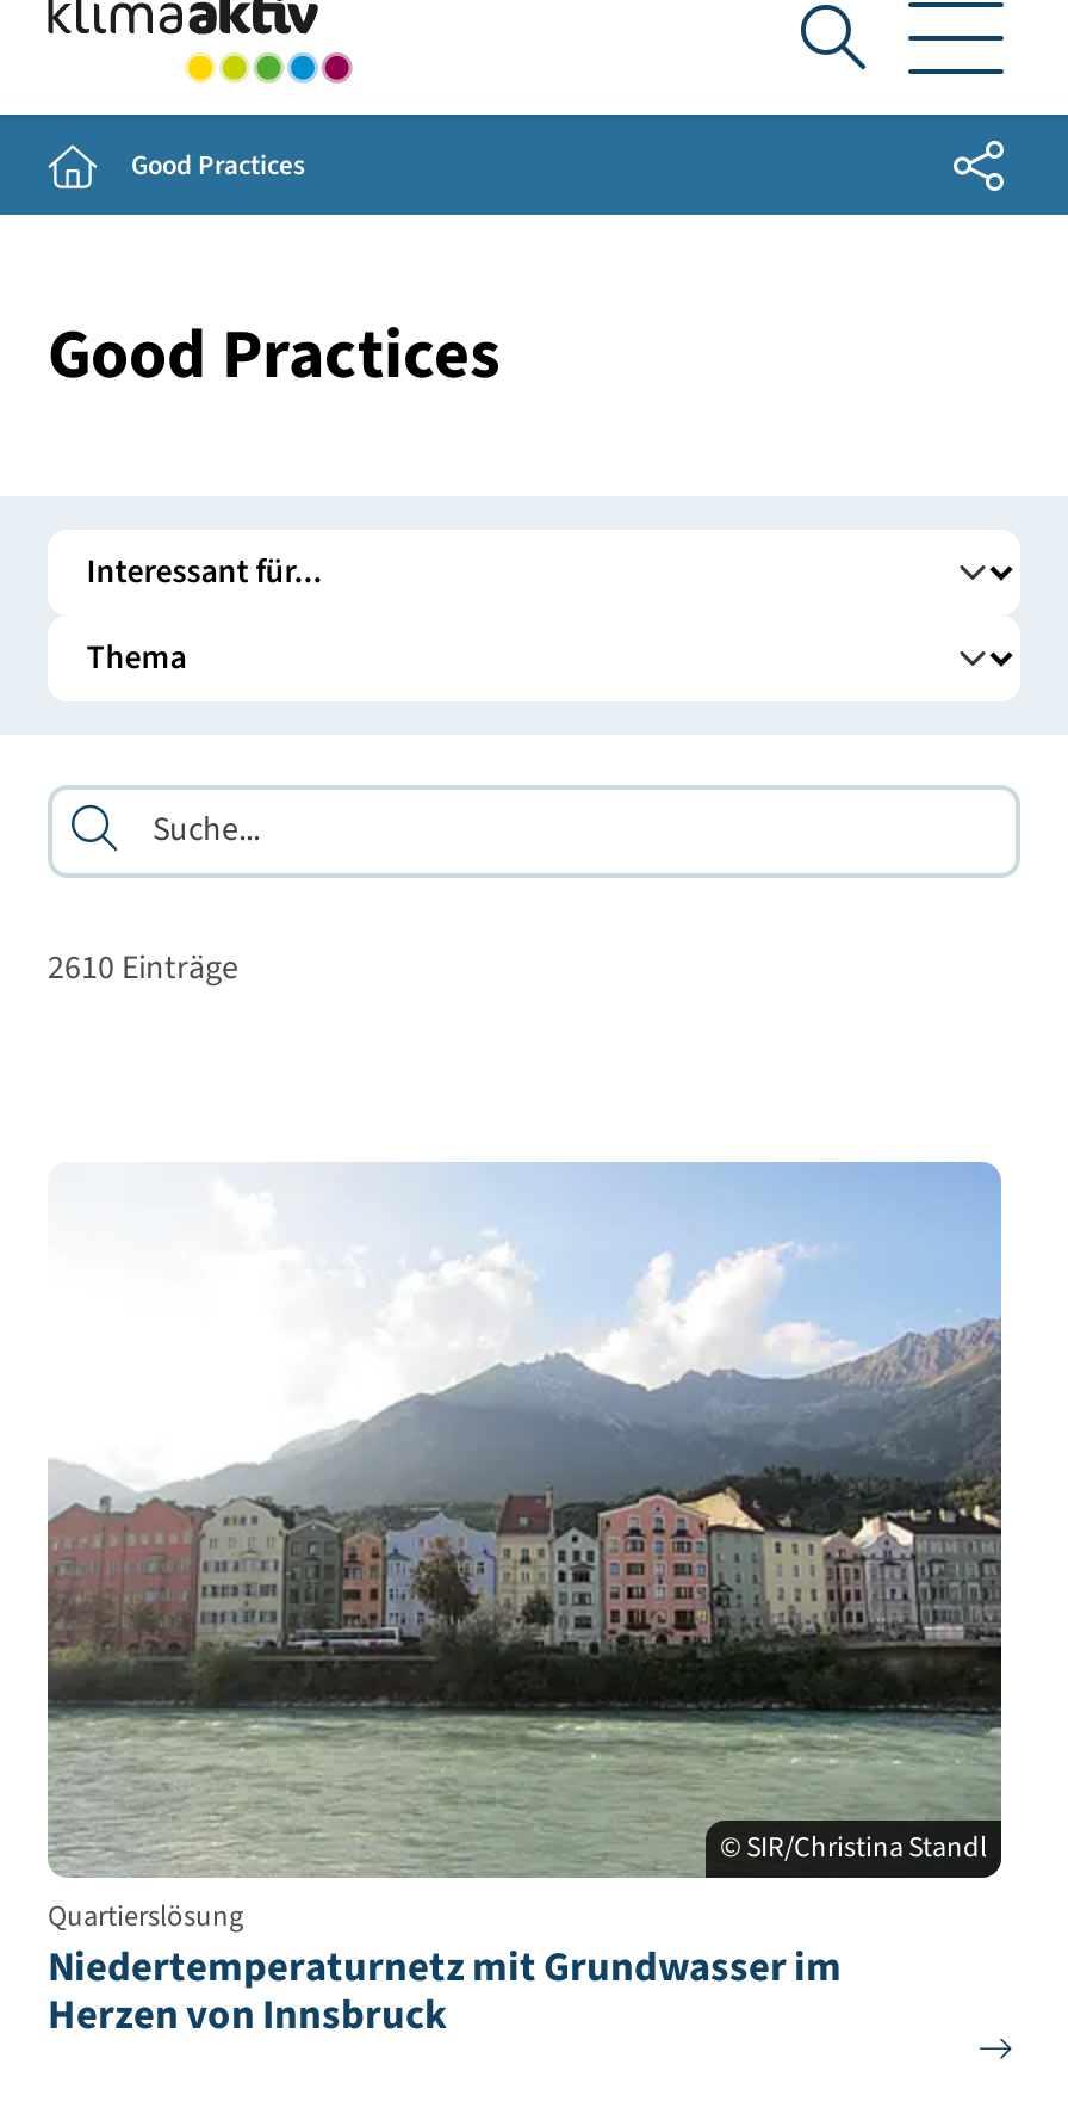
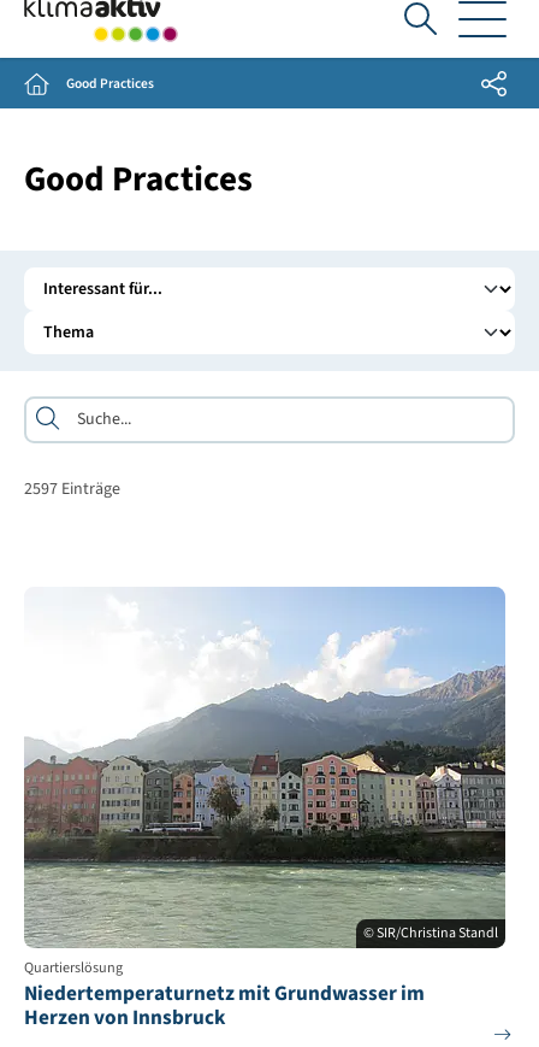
- 2610 Einträge
+ 2597 Einträge
